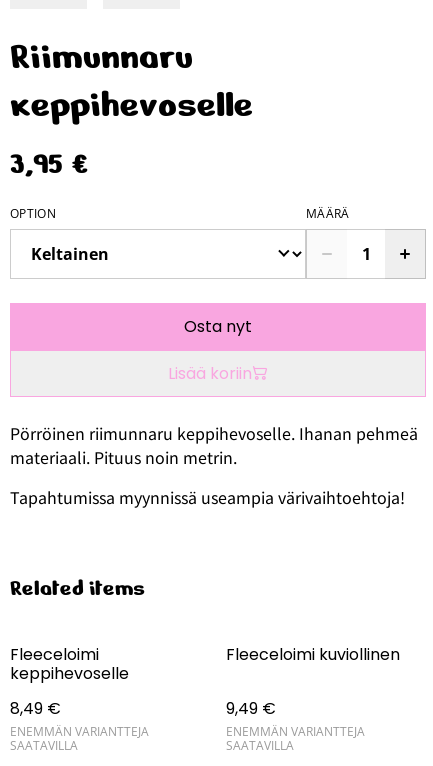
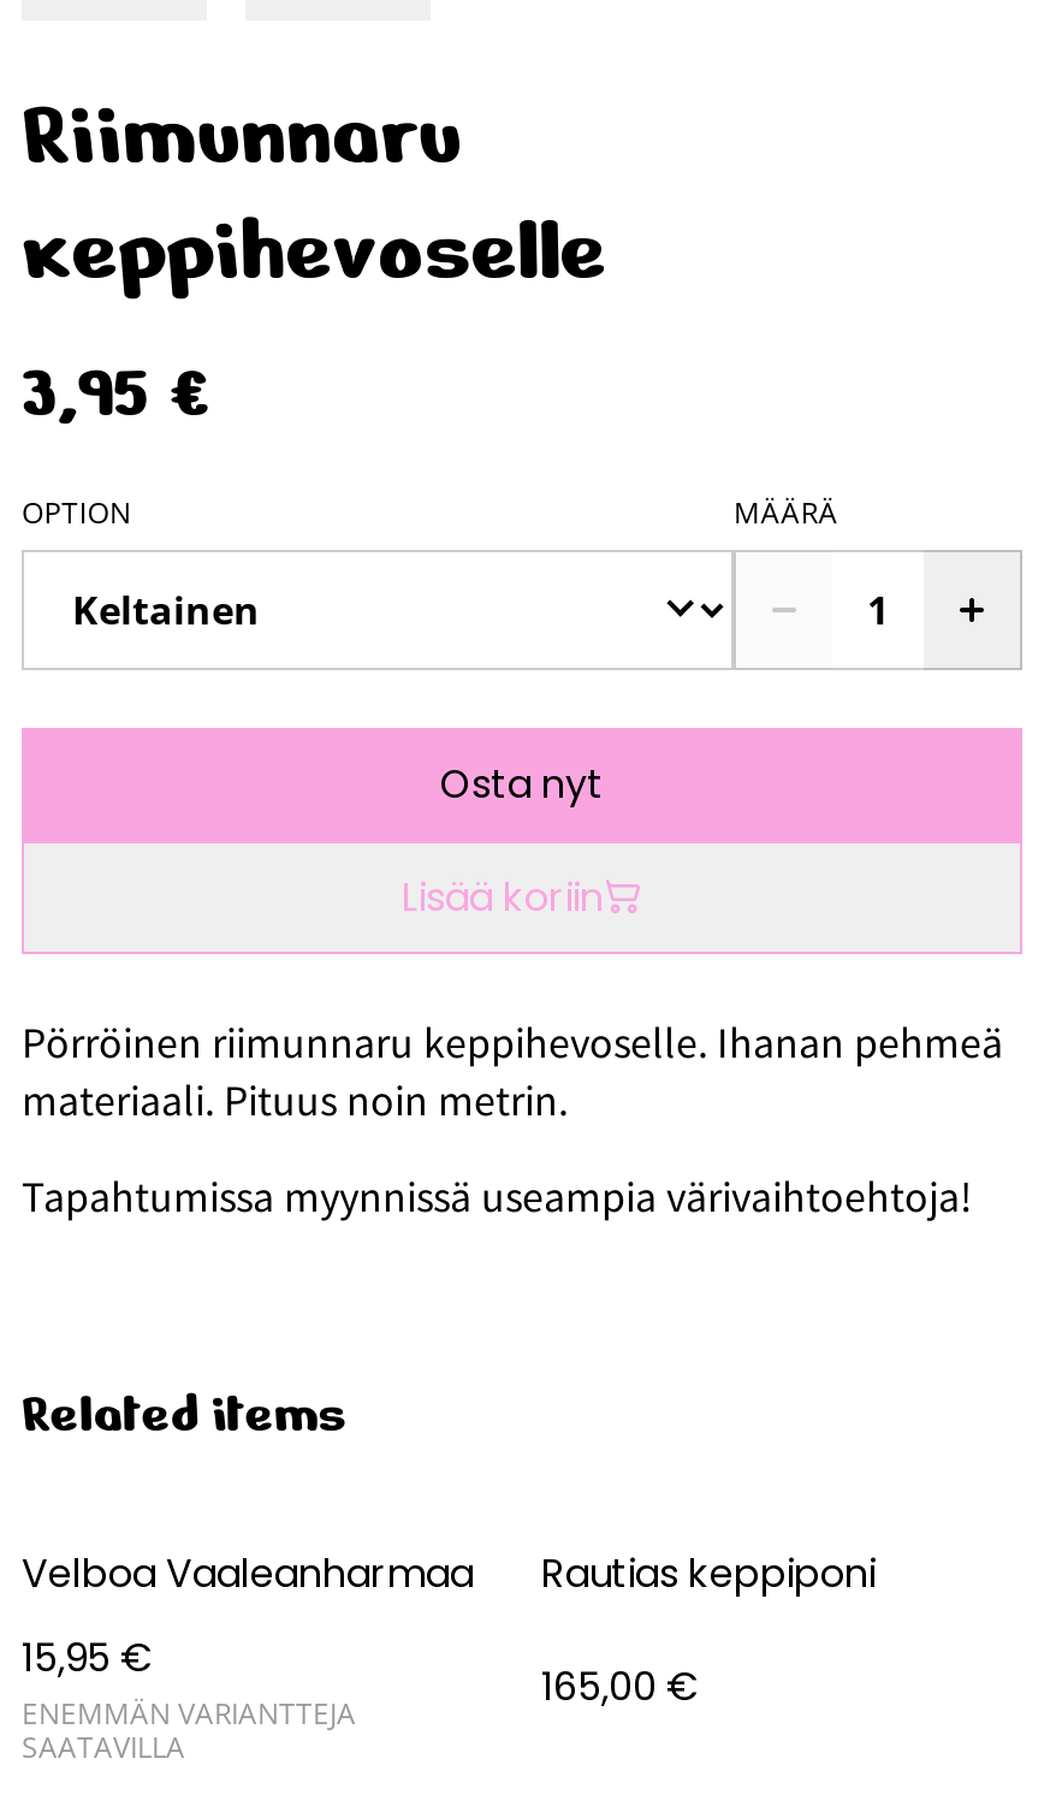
- Fleeceloimi
- keppihevoselle
+ Velboa Vaaleanharmaa

- Fleeceloimi kuviollinen
+ Rautias keppiponi

- 8,49 €
+ 15,95 €

- 9,49 €
- ENEMMÄN VARIANTTEJA
- SAATAVILLA
+ 165,00 €
